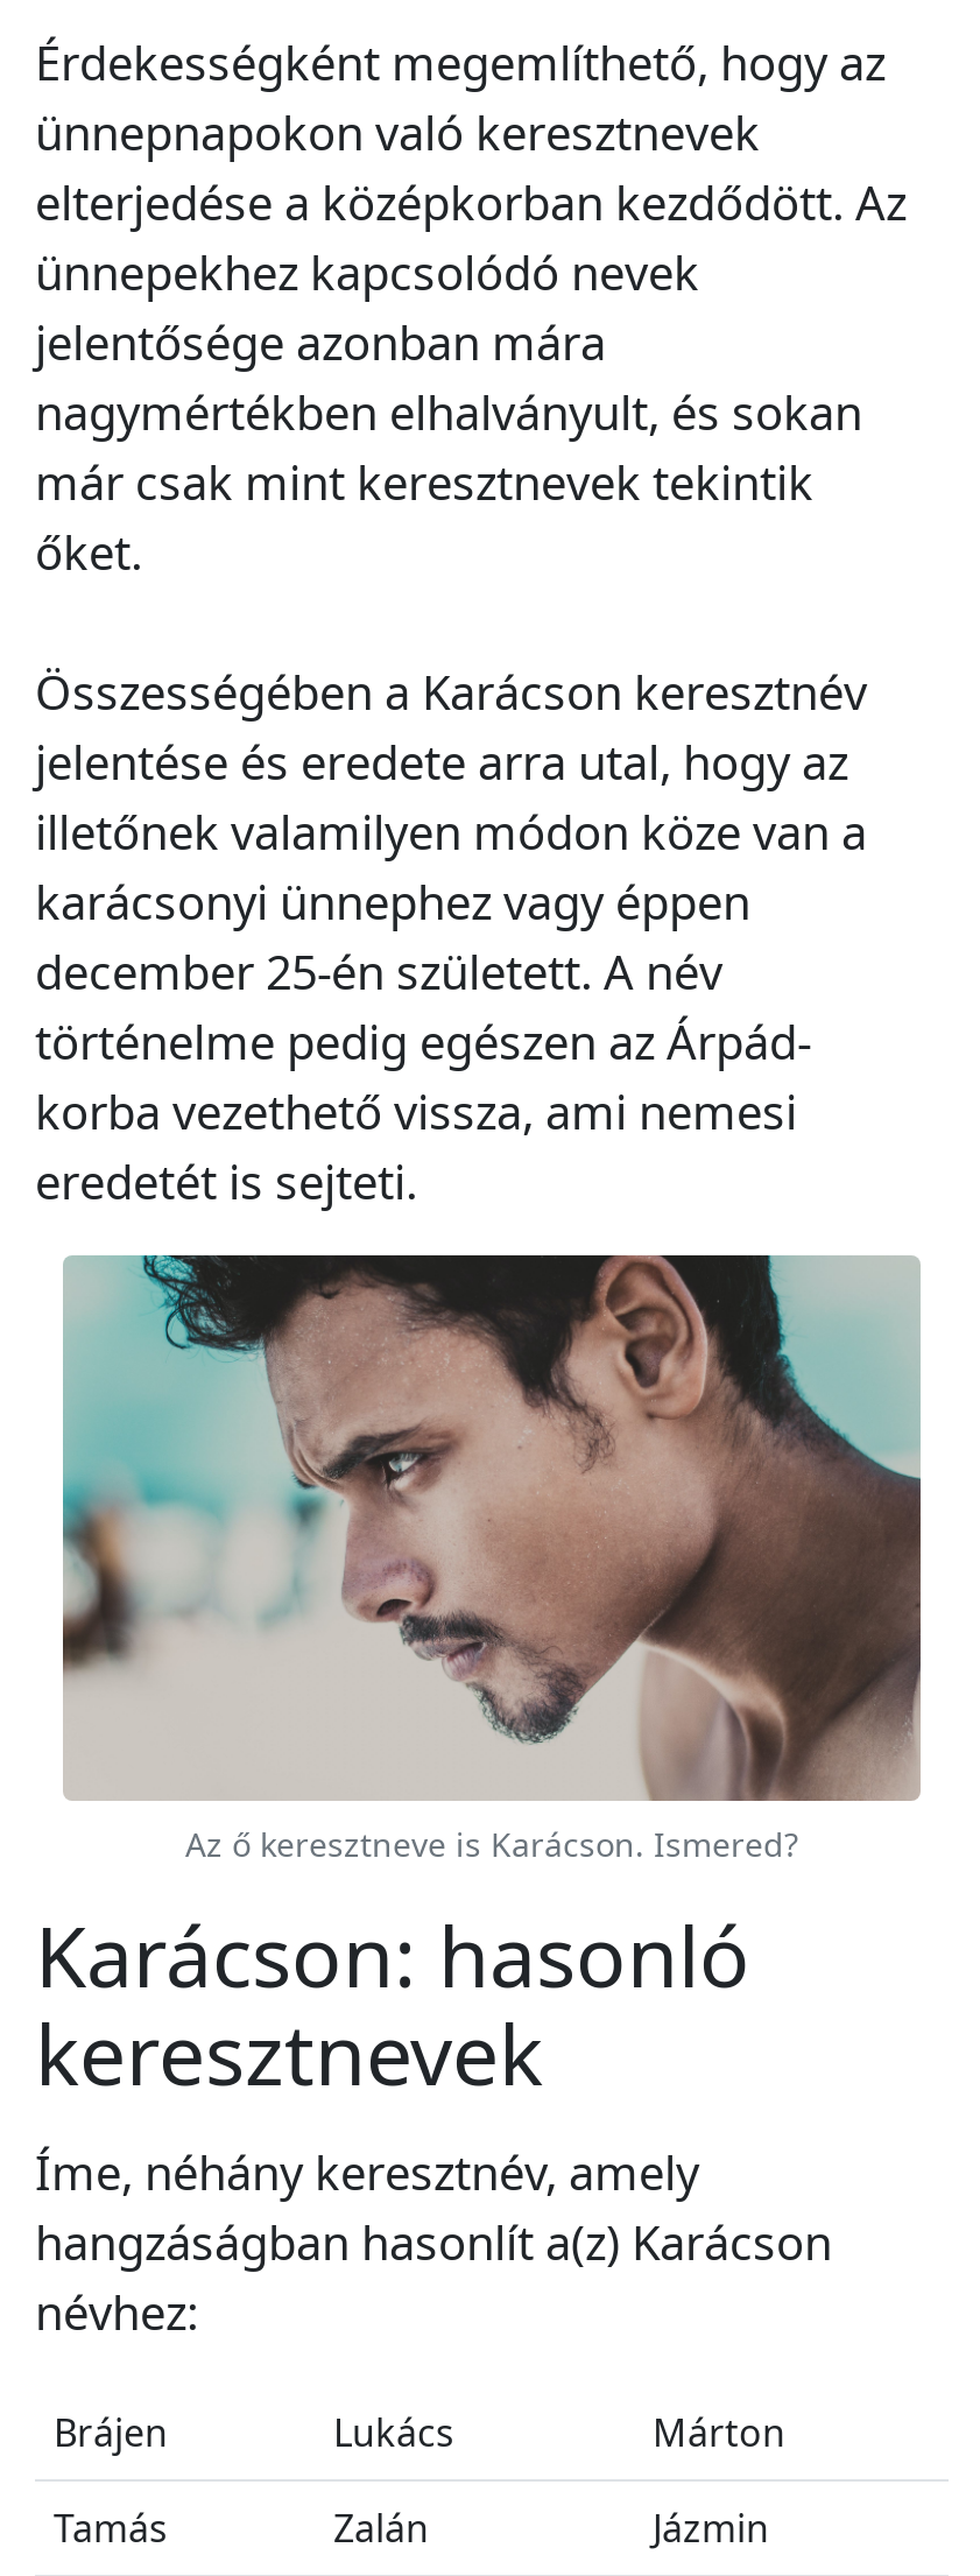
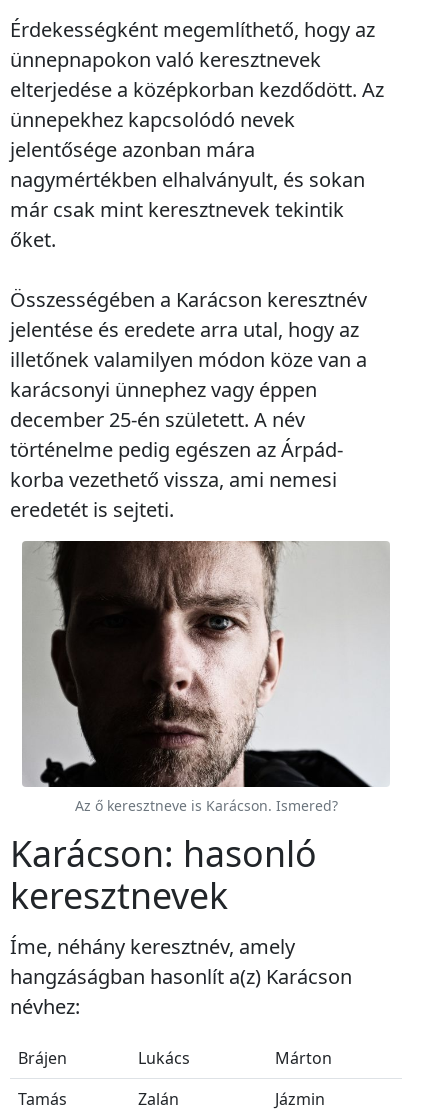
- [image]
+ [image]
